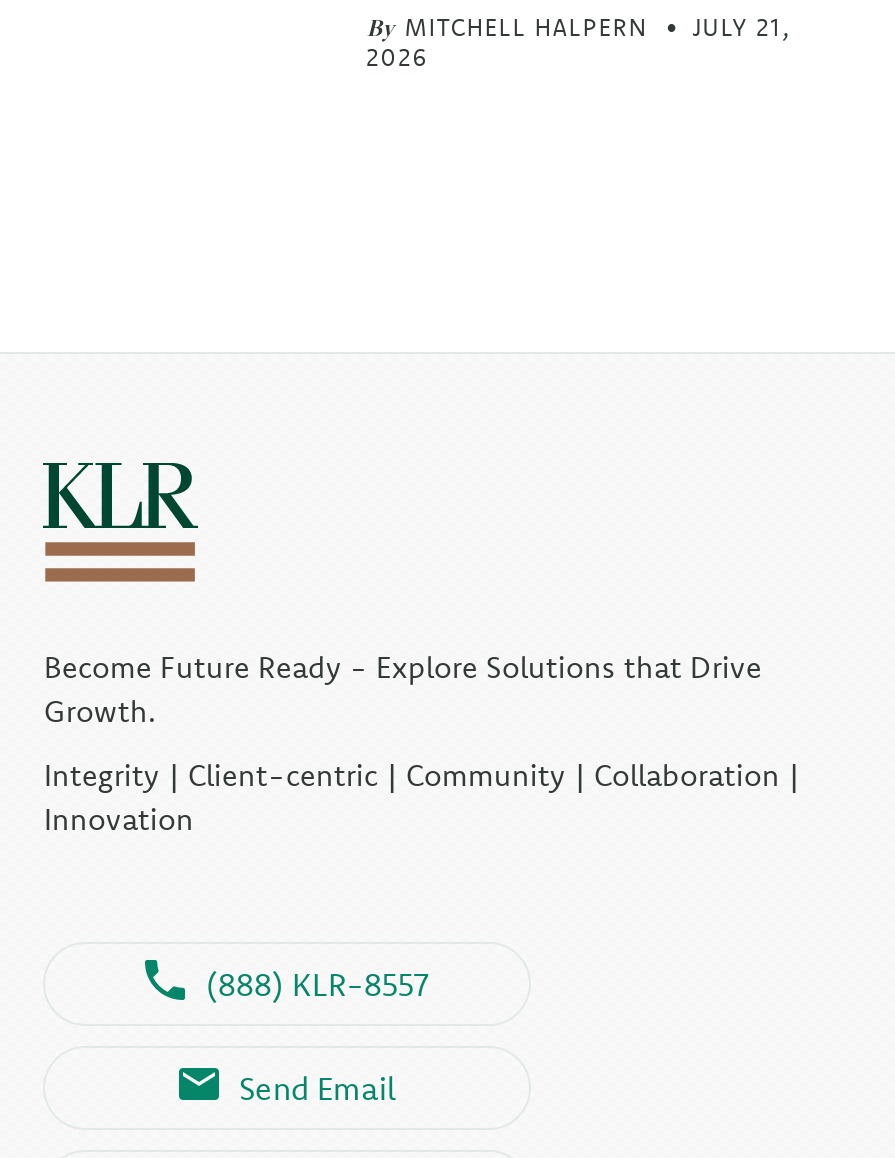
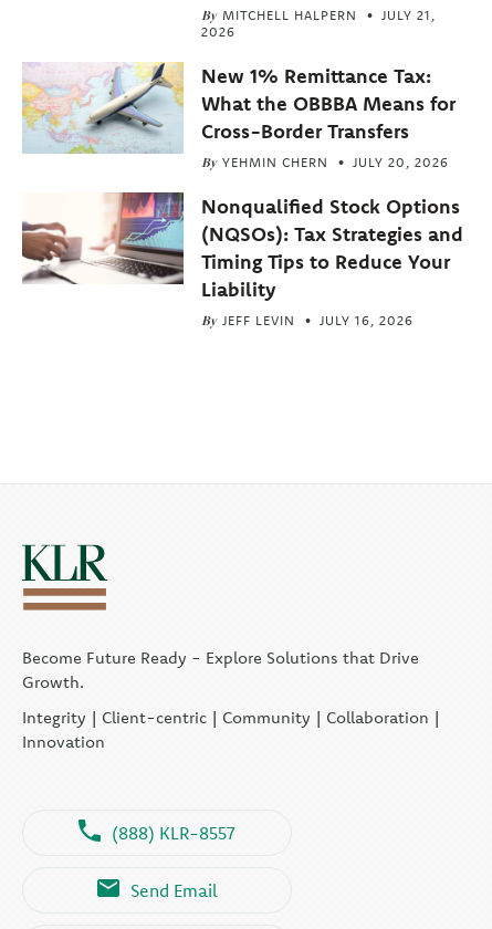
+ [image]
+ New 1% Remittance Tax:
+ What the OBBBA Means for
+ Cross-Border Transfers
+ By YEHMIN CHERN
+ JULY 20, 2026
+ Nonqualified Stock Options
+ (NQSOs): Tax Strategies and
+ Timing Tips to Reduce Your
+ Liability
+ By JEFF LEVIN
+ JULY 16, 2026

+ [image]
